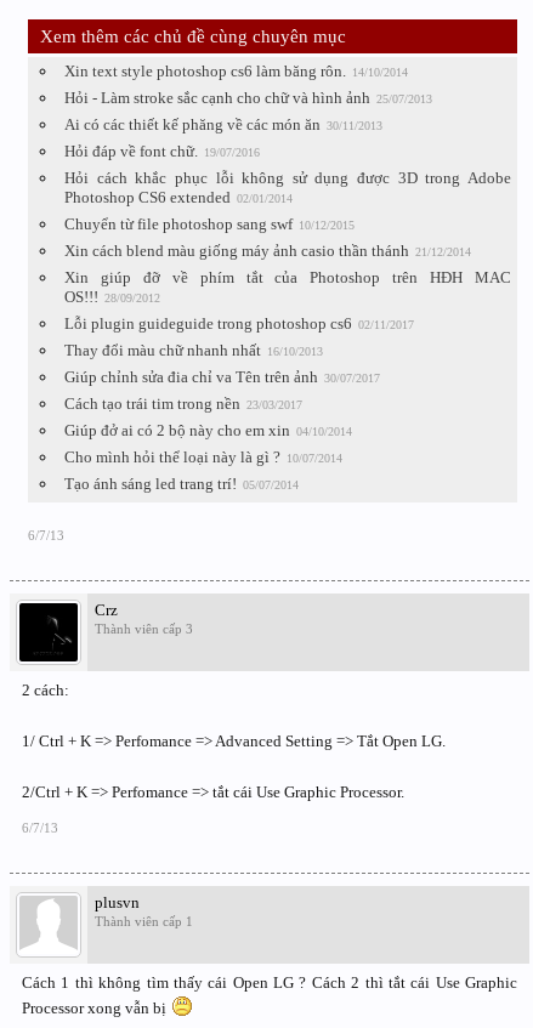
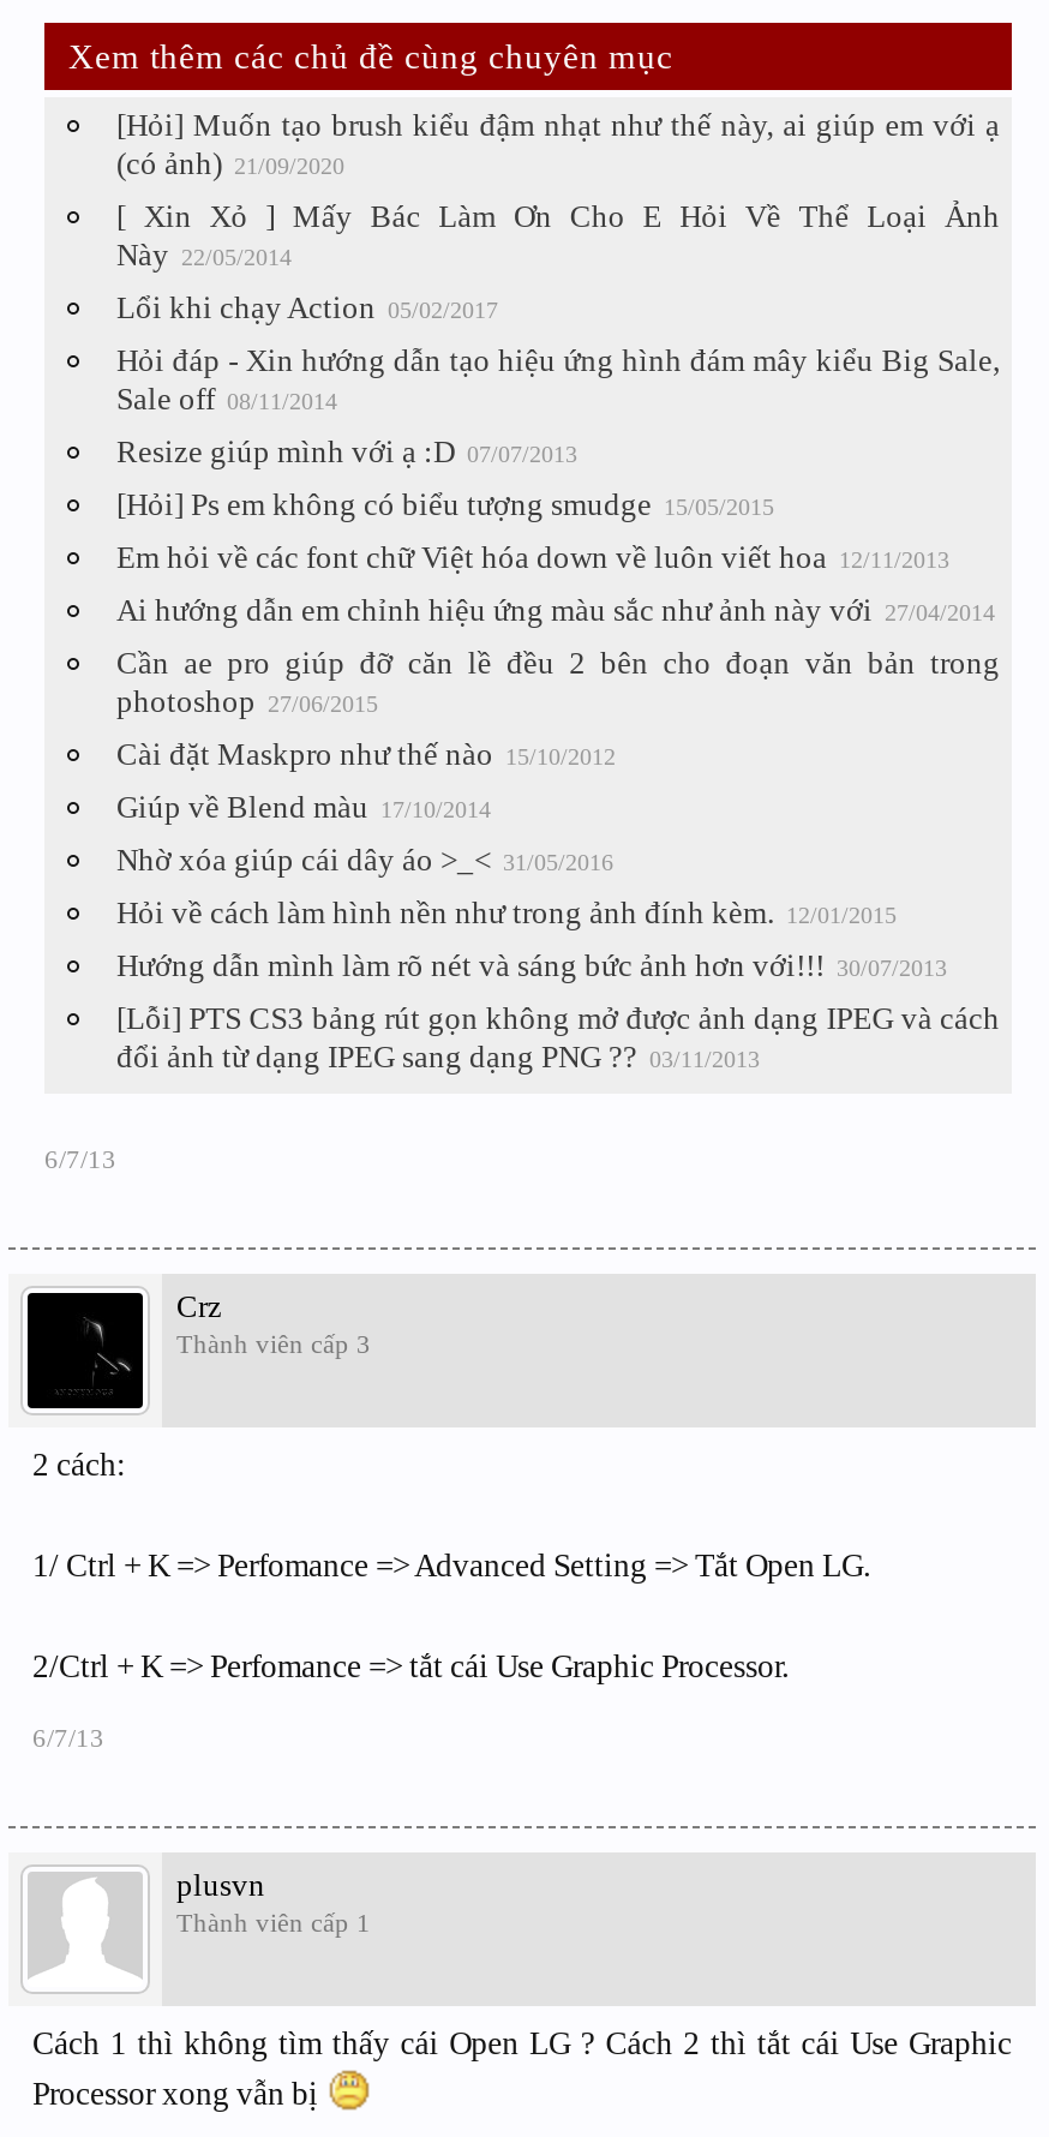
- Xin text style photoshop cs6 làm băng rôn. 14/10/2014
+ [Hỏi] Muốn tạo brush kiểu đậm nhạt như thế này, ai giúp em với ạ
+ (có ảnh) 21/09/2020

- Hỏi - Làm stroke sắc cạnh cho chữ và hình ảnh 25/07/2013
+ [ Xin Xỏ ] Mấy Bác Làm Ơn Cho E Hỏi Về Thể Loại Ảnh
+ Này 22/05/2014

- Ai có các thiết kế phăng về các món ăn 30/11/2013
+ Lổi khi chạy Action 05/02/2017

- Hỏi đáp về font chữ. 19/07/2016
+ Hỏi đáp - Xin hướng dẫn tạo hiệu ứng hình đám mây kiểu Big Sale,
+ Sale off 08/11/2014

- Hỏi cách khắc phục lỗi không sử dụng được 3D trong Adobe
- Photoshop CS6 extended 02/01/2014
+ Resize giúp mình với ạ :D 07/07/2013

- Chuyển từ file photoshop sang swf 10/12/2015
+ [Hỏi] Ps em không có biểu tượng smudge 15/05/2015

- Xin cách blend màu giống máy ảnh casio thần thánh 21/12/2014
+ Em hỏi về các font chữ Việt hóa down về luôn viết hoa 12/11/2013

- Xin giúp đỡ về phím tắt của Photoshop trên HĐH MAC
- OS!!! 28/09/2012
+ Ai hướng dẫn em chỉnh hiệu ứng màu sắc như ảnh này với 27/04/2014

- Lỗi plugin guideguide trong photoshop cs6 02/11/2017
+ Cần ae pro giúp đỡ căn lề đều 2 bên cho đoạn văn bản trong
+ photoshop 27/06/2015

- Thay đổi màu chữ nhanh nhất 16/10/2013
+ Cài đặt Maskpro như thế nào 15/10/2012

- Giúp chỉnh sửa đia chỉ va Tên trên ảnh 30/07/2017
+ Giúp về Blend màu 17/10/2014

- Cách tạo trái tim trong nền 23/03/2017
+ Nhờ xóa giúp cái dây áo >_< 31/05/2016

- Giúp đở ai có 2 bộ này cho em xin 04/10/2014
+ Hỏi về cách làm hình nền như trong ảnh đính kèm. 12/01/2015

- Cho mình hỏi thể loại này là gì ? 10/07/2014
+ Hướng dẫn mình làm rõ nét và sáng bức ảnh hơn với!!! 30/07/2013

- Tạo ánh sáng led trang trí! 05/07/2014
+ [Lỗi] PTS CS3 bảng rút gọn không mở được ảnh dạng IPEG và cách
+ đổi ảnh từ dạng IPEG sang dạng PNG ?? 03/11/2013
